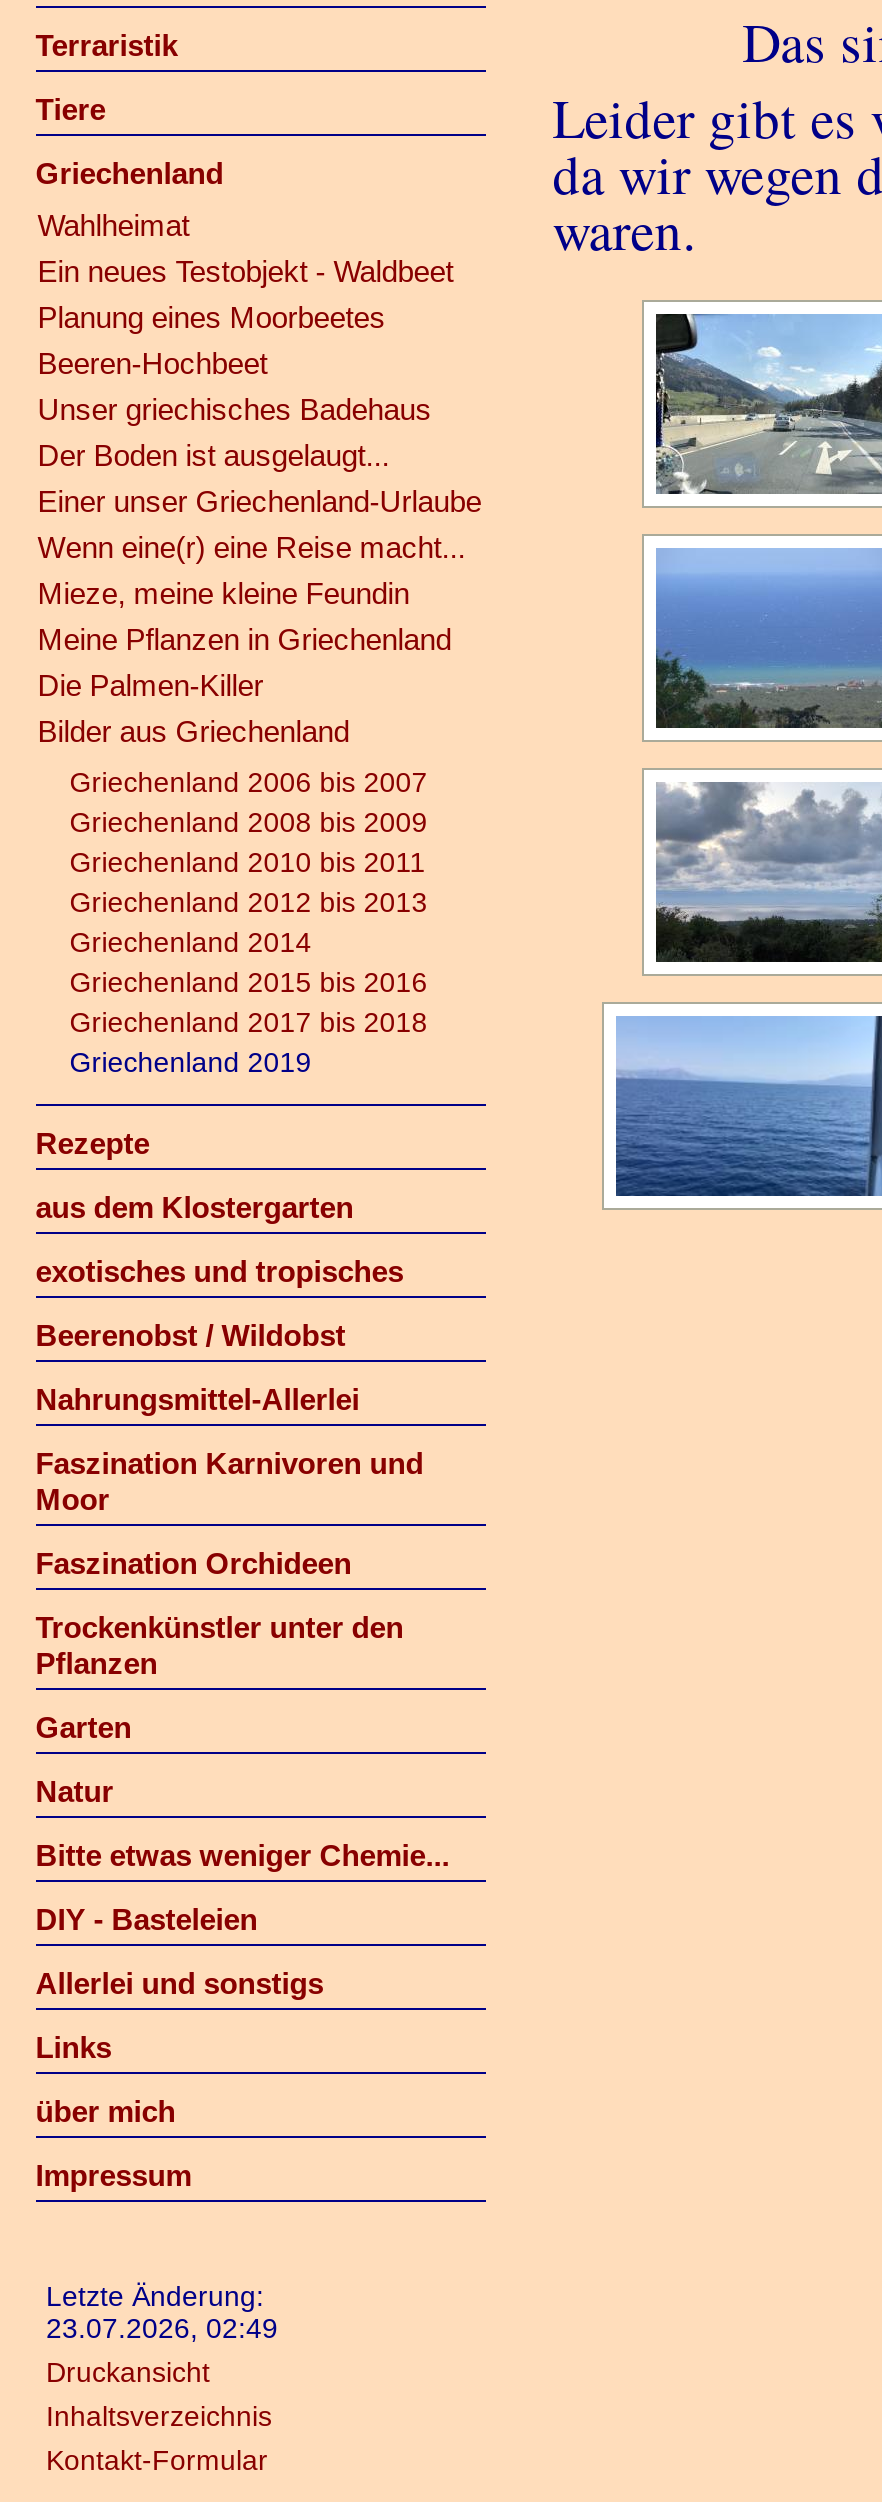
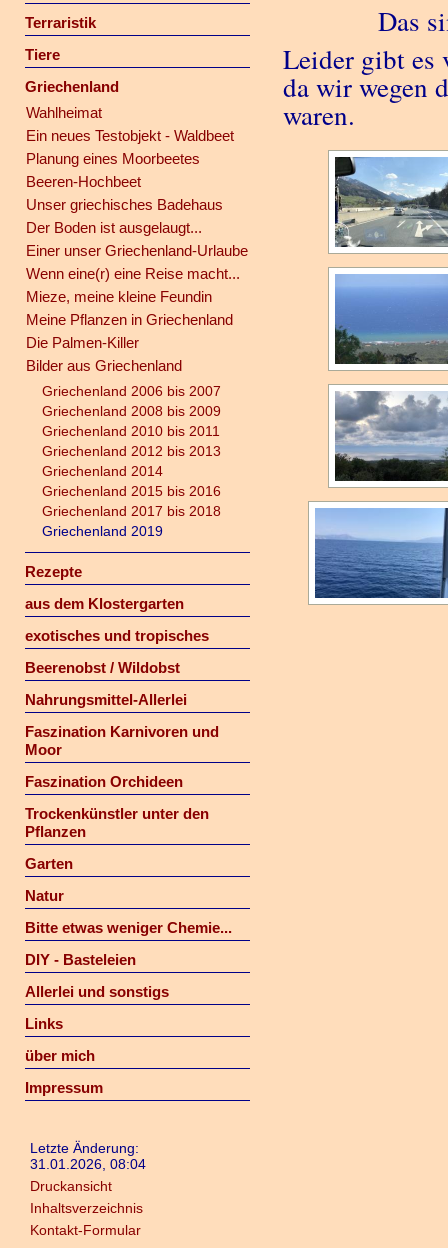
- 23.07.2026, 02:49
+ 31.01.2026, 08:04
